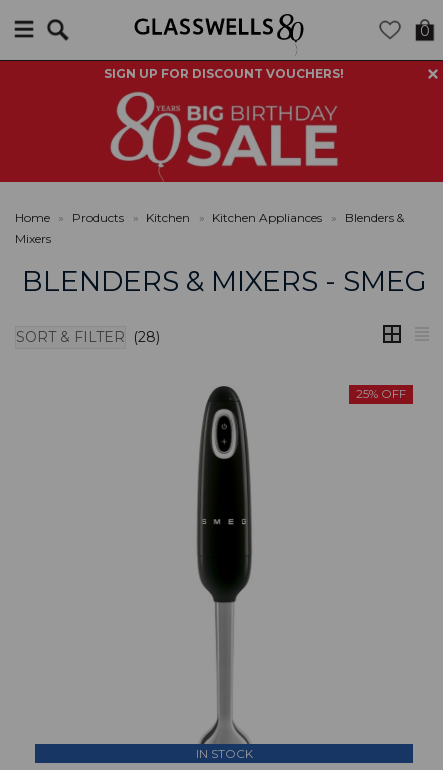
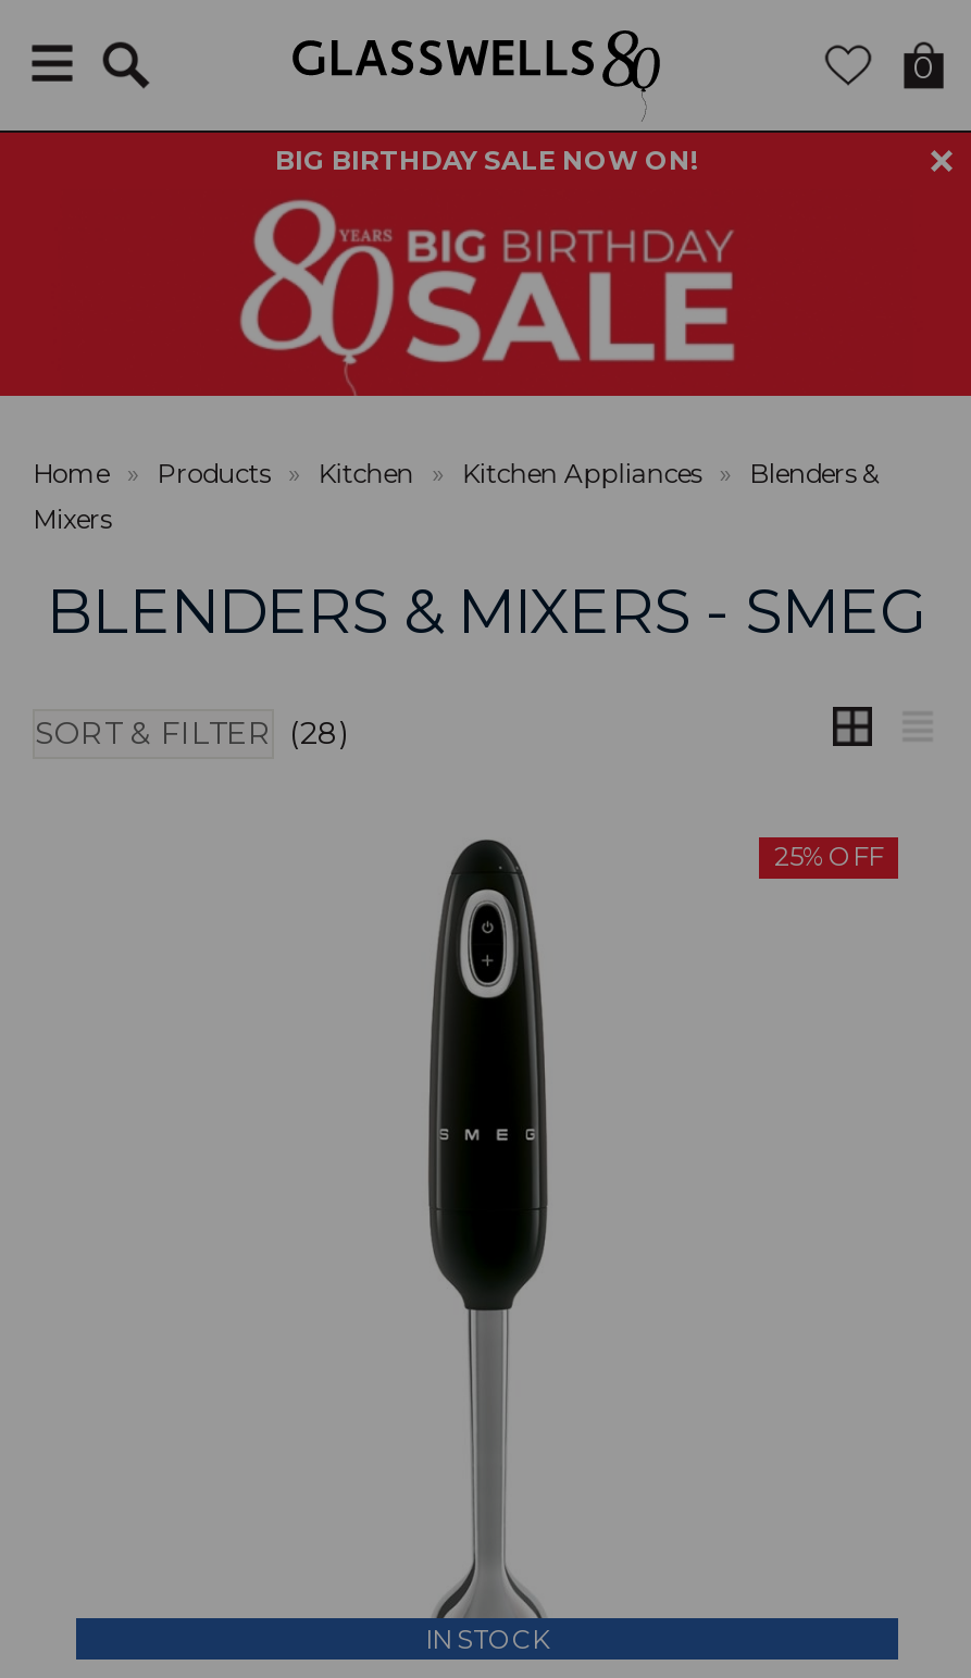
- SIGN UP FOR DISCOUNT VOUCHERS!
+ BIG BIRTHDAY SALE NOW ON!
